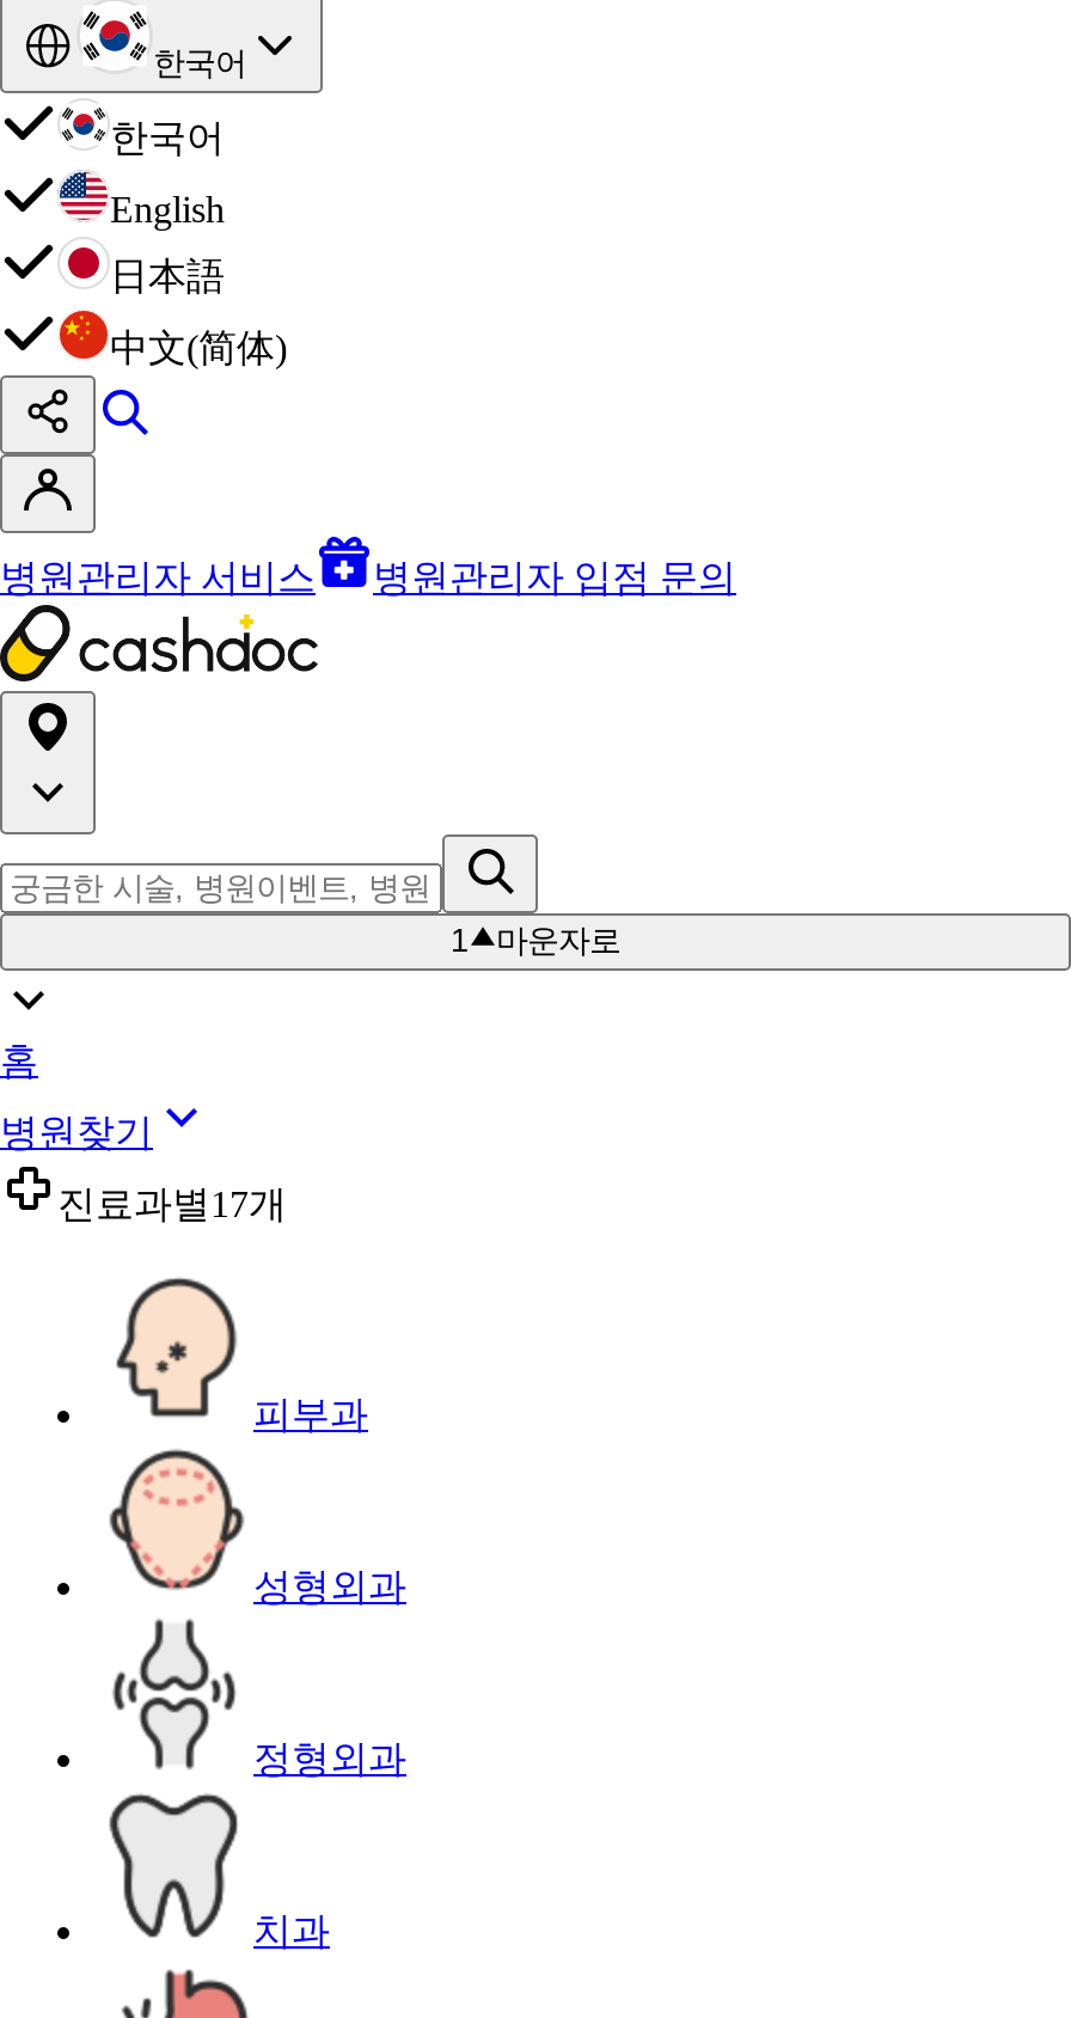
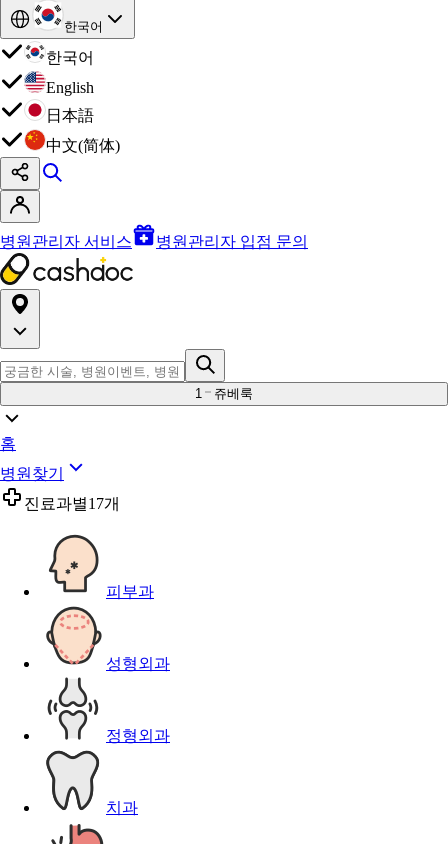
- 마운자로
+ 쥬베룩
